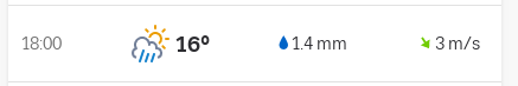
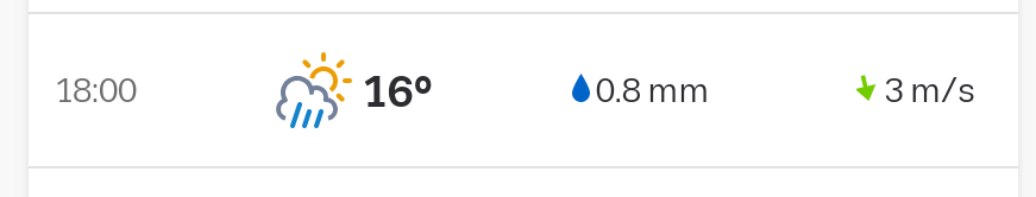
- 1.4 mm
+ 0.8 mm
